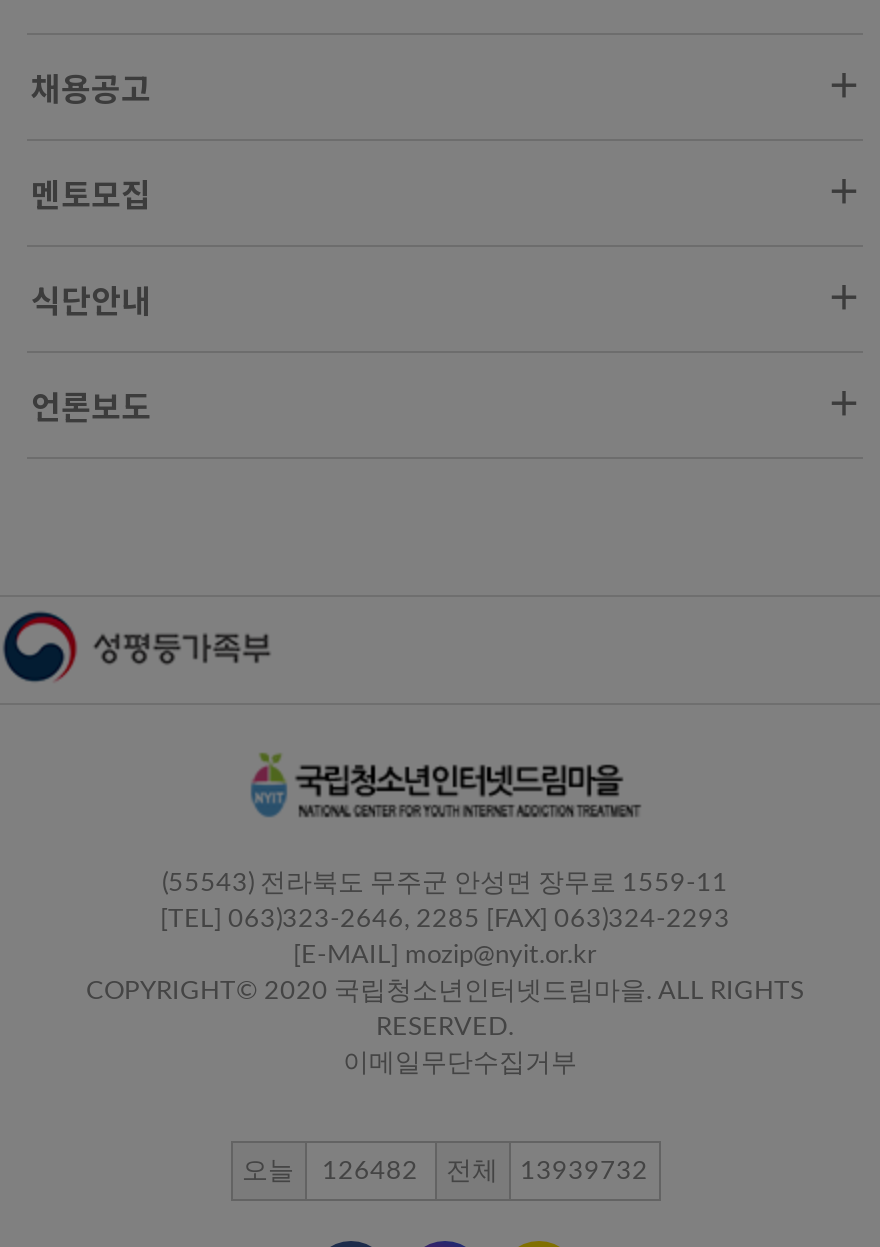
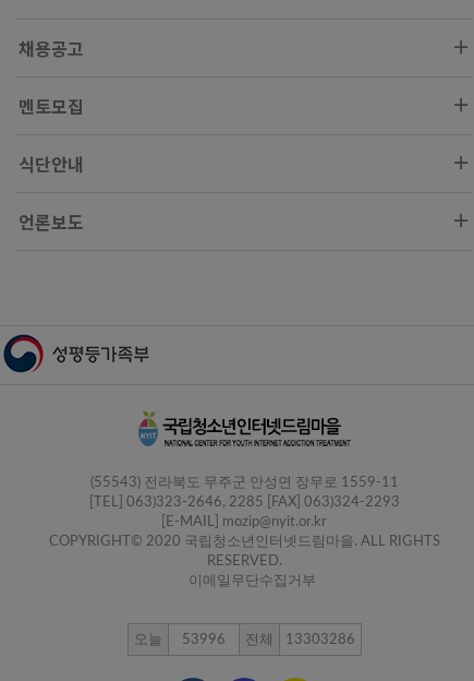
- 126482
+ 53996

- 13939732
+ 13303286
